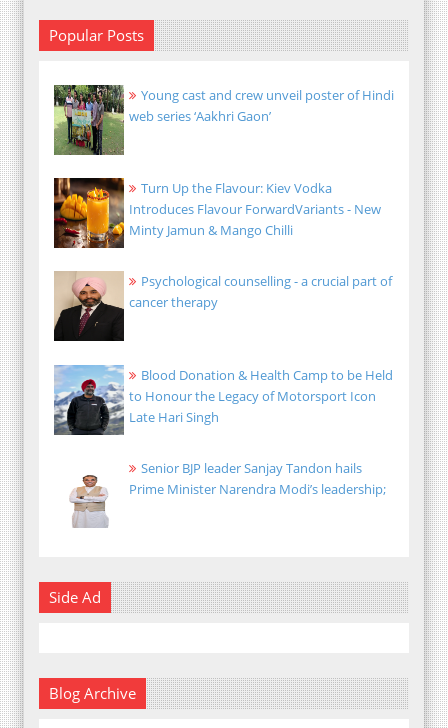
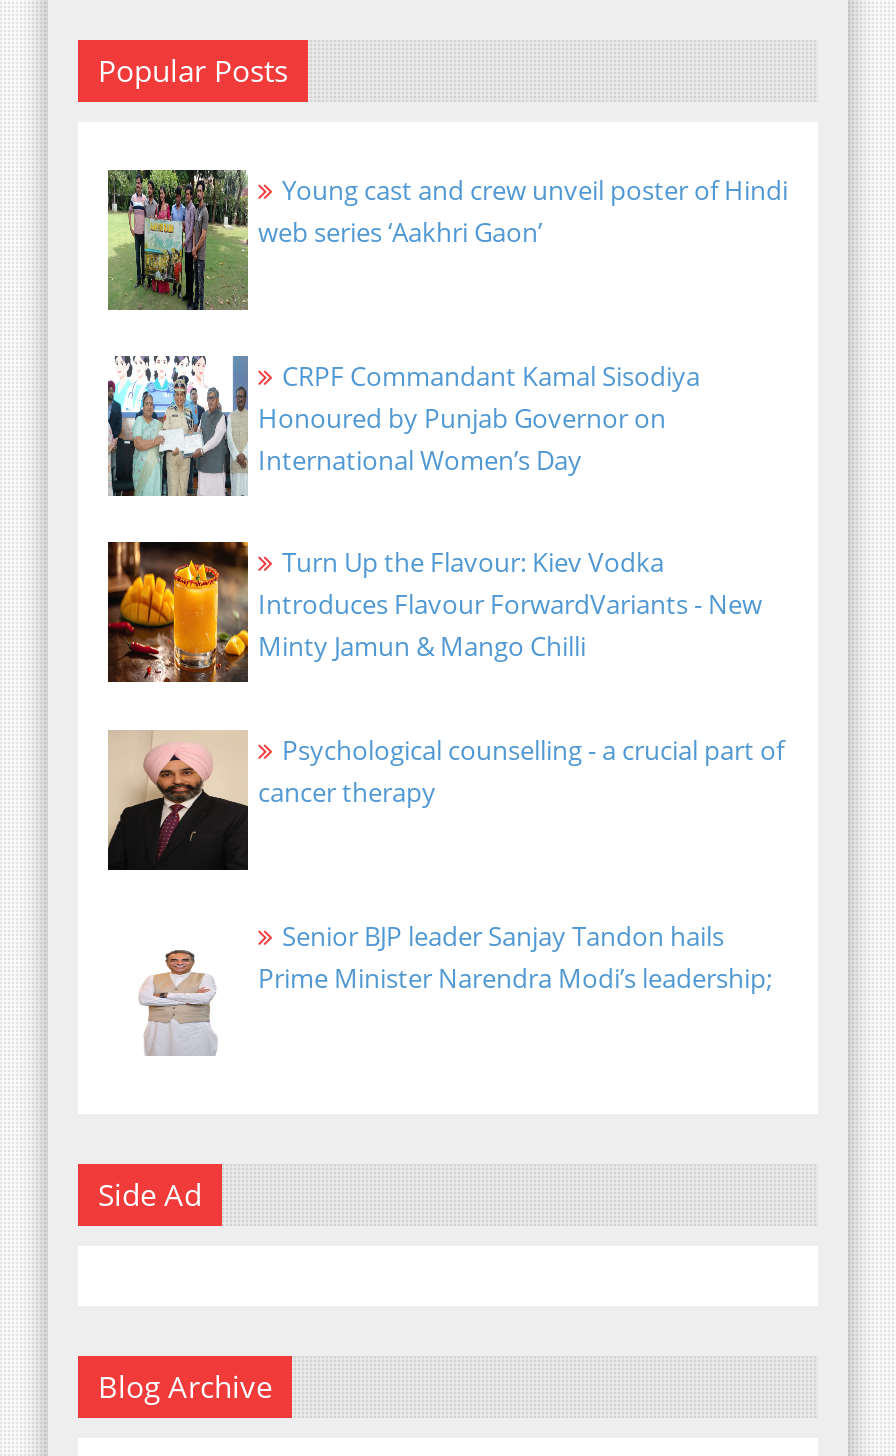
+ [image]
+ CRPF Commandant Kamal Sisodiya
+ Honoured by Punjab Governor on
+ International Women’s Day

moved down: [image] | Turn Up the Flavour: Kiev Vodka | Introduces Flavour ForwardVariants - New | Minty Jamun & Mango Chilli | Psychological counselling - a crucial part of | cancer therapy

- [image]
- Blood Donation & Health Camp to be Held
- to Honour the Legacy of Motorsport Icon
- Late Hari Singh
